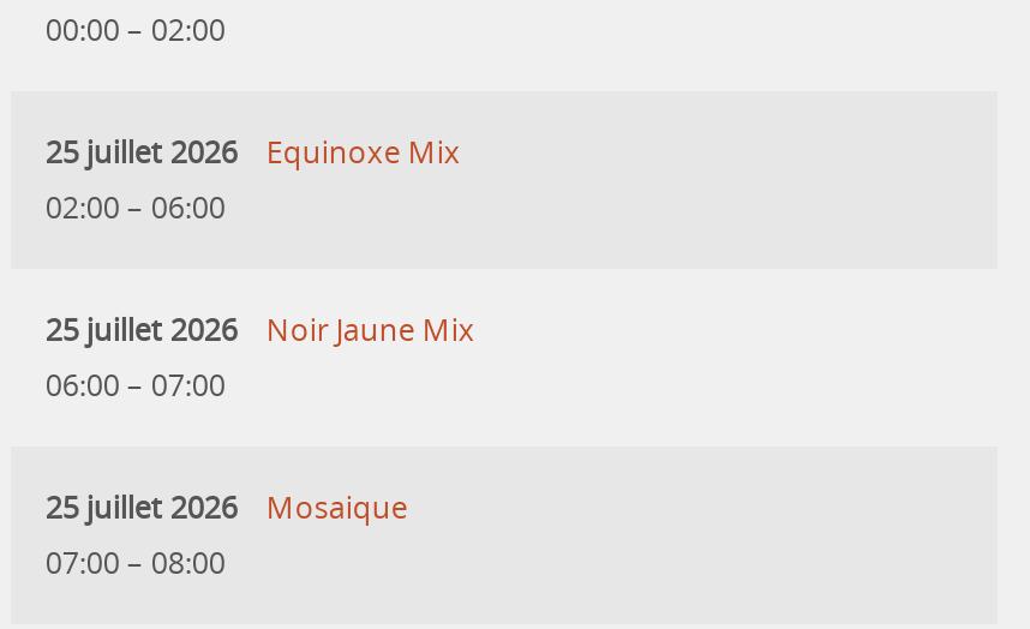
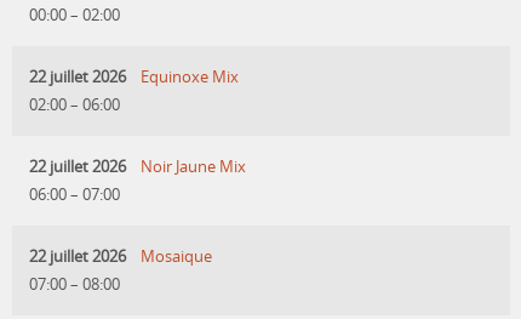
- 25 juillet 2026 Equinoxe Mix
+ 22 juillet 2026 Equinoxe Mix

- 25 juillet 2026 Noir Jaune Mix
+ 22 juillet 2026 Noir Jaune Mix

- 25 juillet 2026 Mosaique
+ 22 juillet 2026 Mosaique
